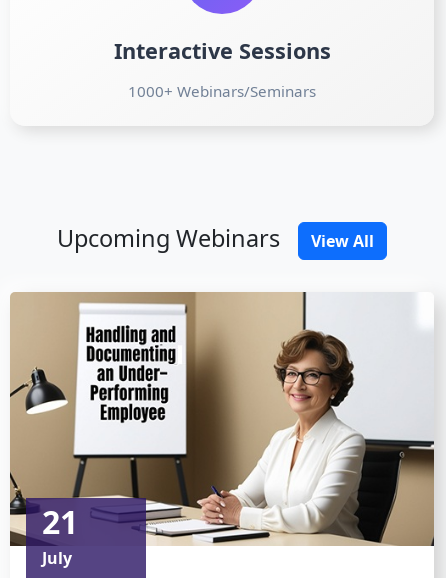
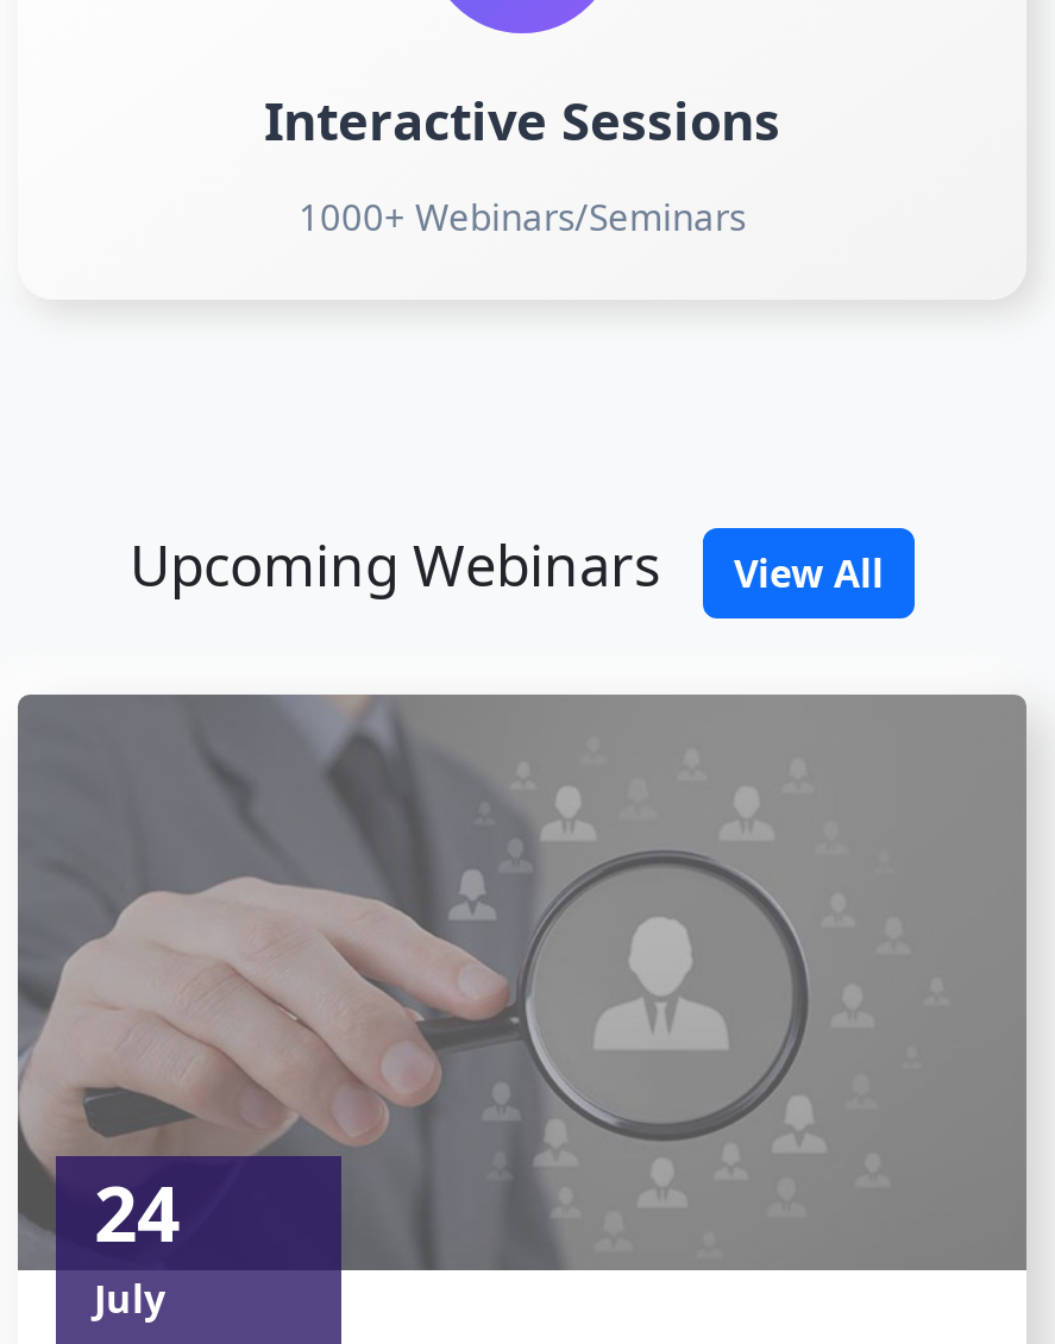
- [image]
- 21
+ [image]
+ 24
